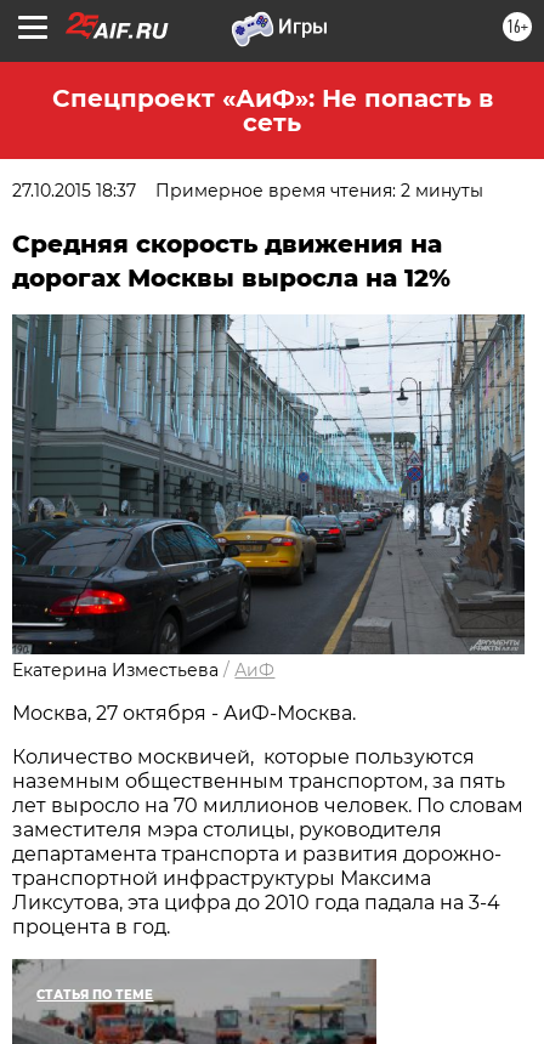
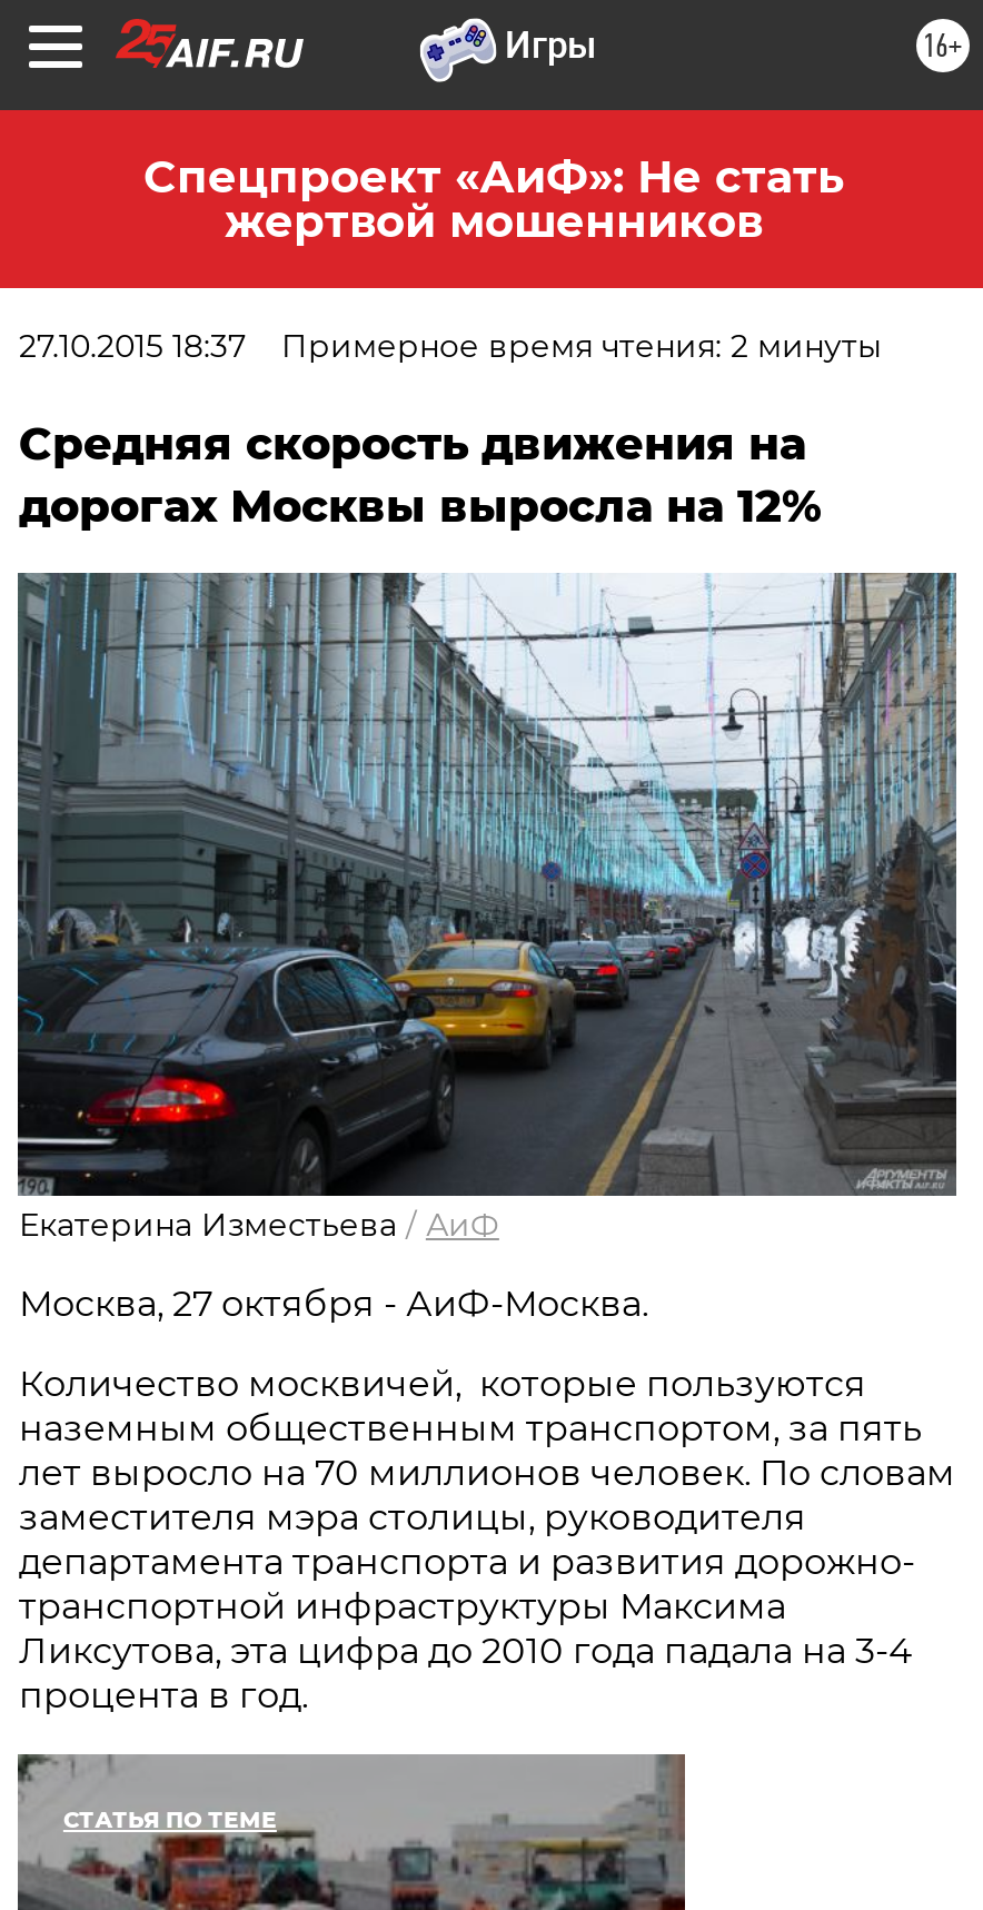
- Спецпроект «АиФ»: Не попасть в
- сеть
+ Спецпроект «АиФ»: Не стать
+ жертвой мошенников
